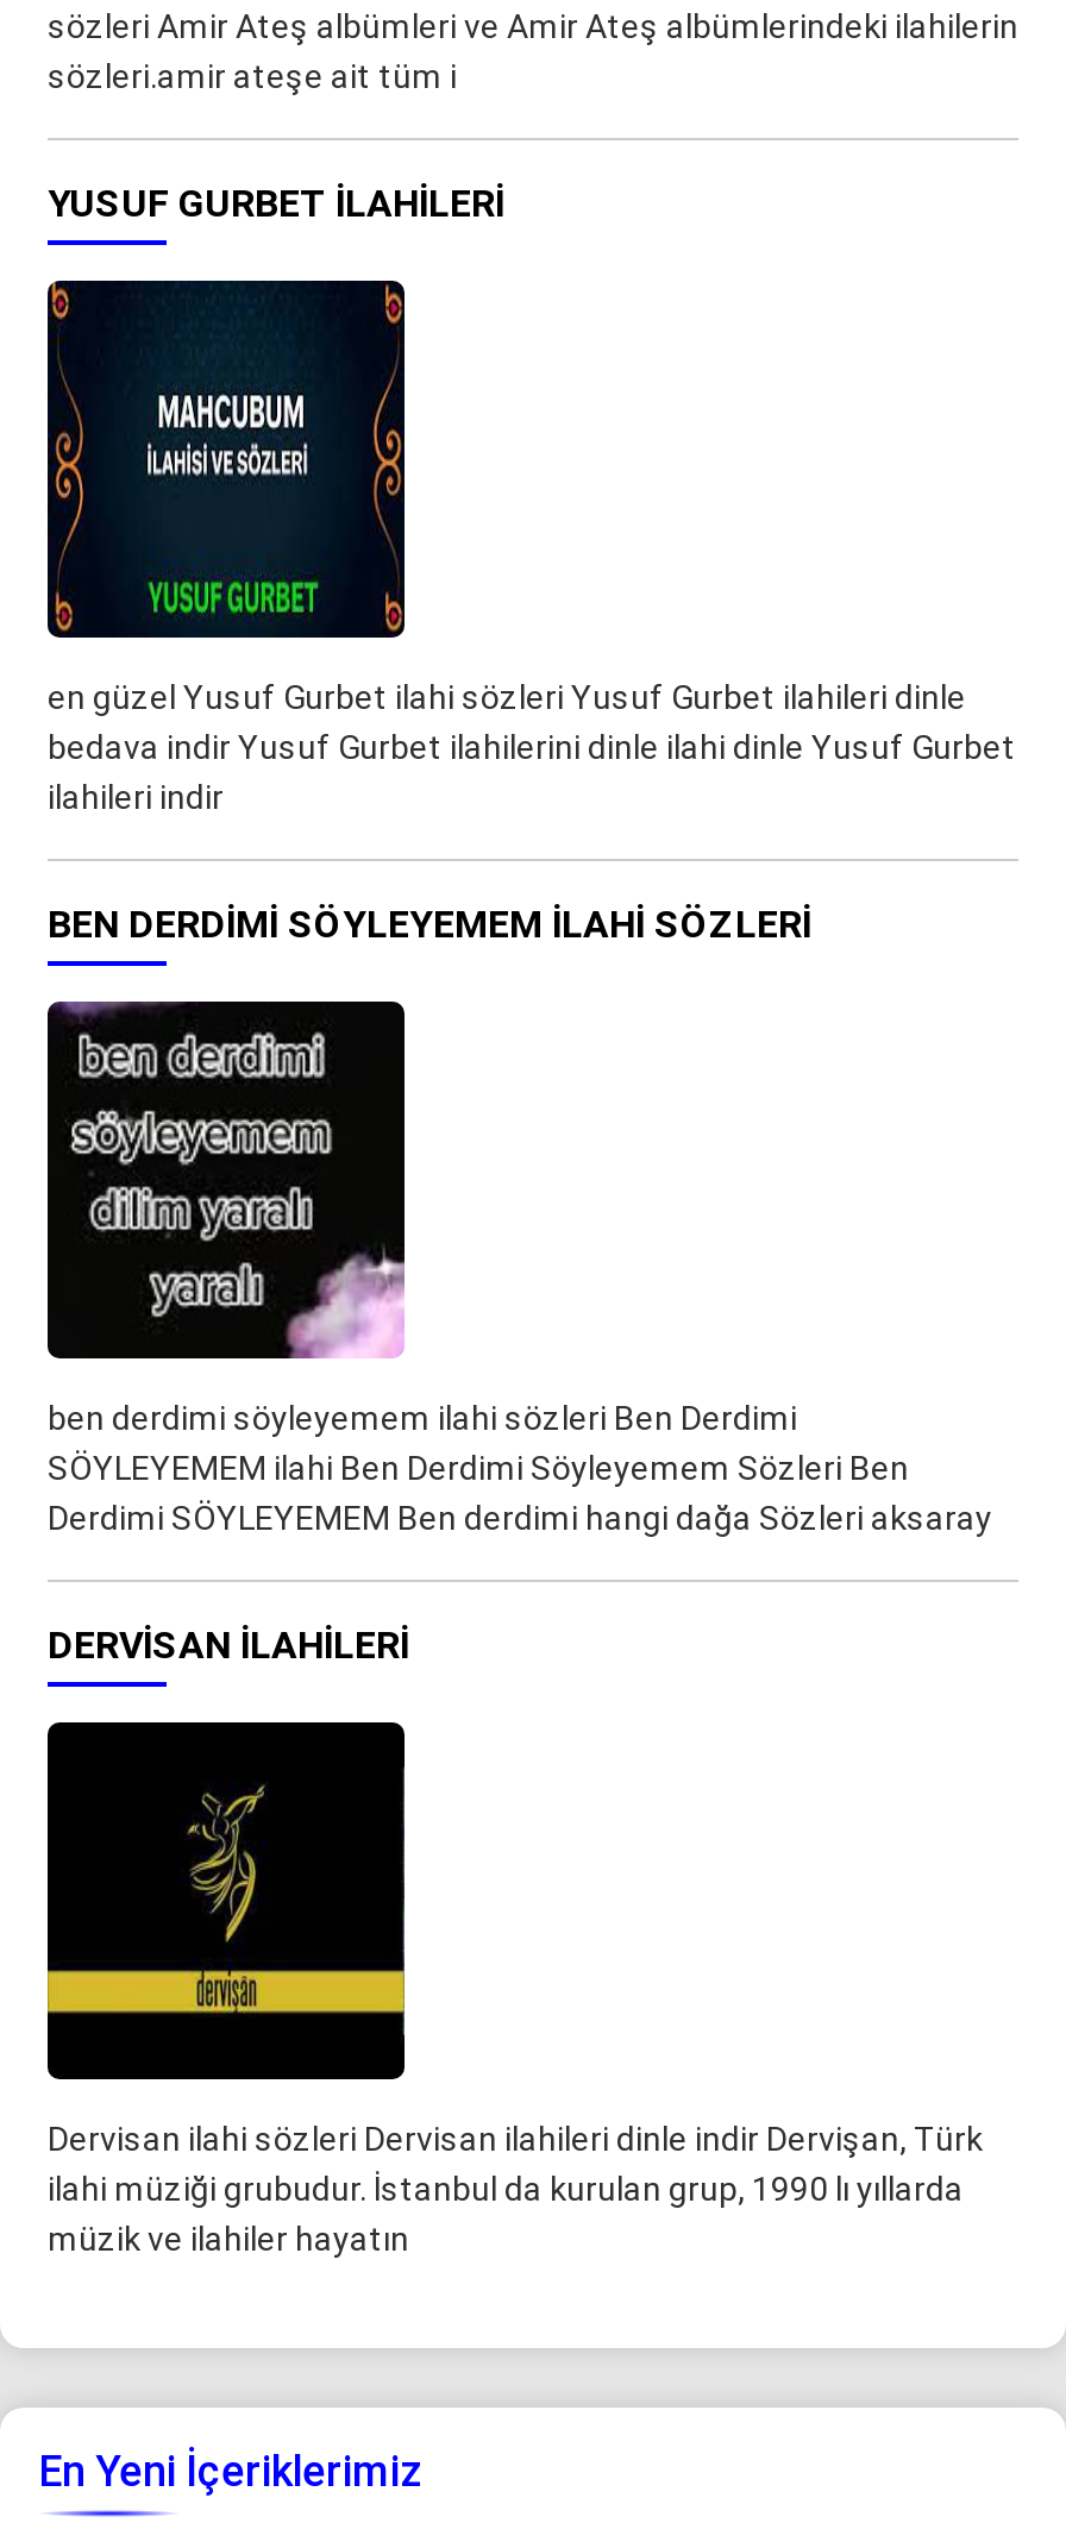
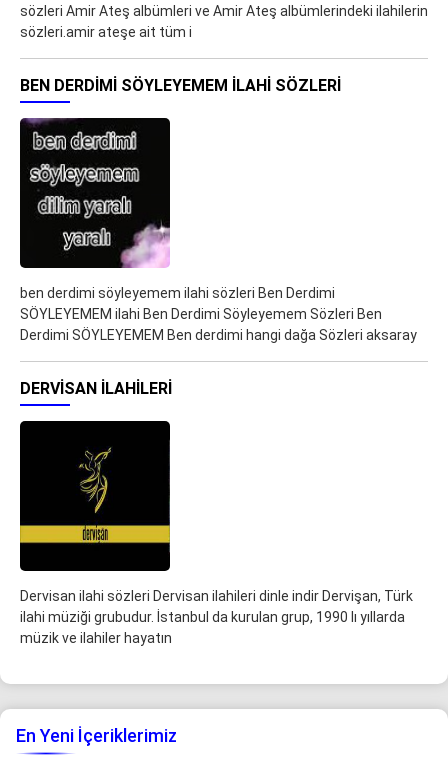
- YUSUF GURBET ILAHILERI

- [image]
- en güzel Yusuf Gurbet ilahi sözleri Yusuf Gurbet ilahileri dinle
- bedava indir Yusuf Gurbet ilahilerini dinle ilahi dinle Yusuf Gurbet
- ilahileri indir
